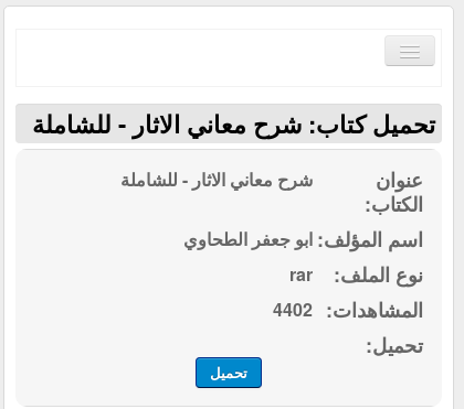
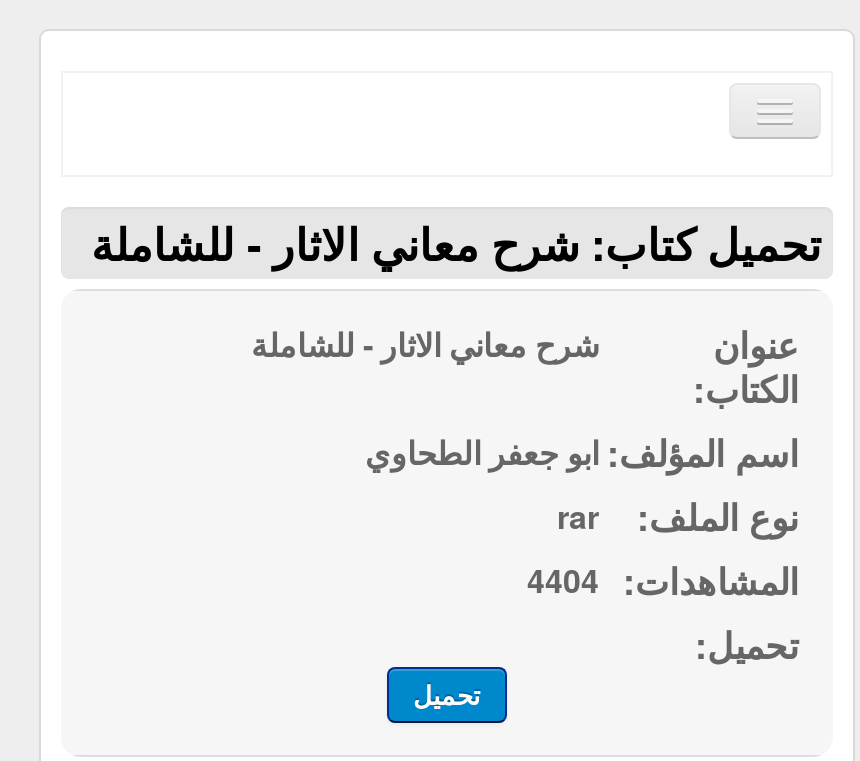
- 4402
+ 4404
